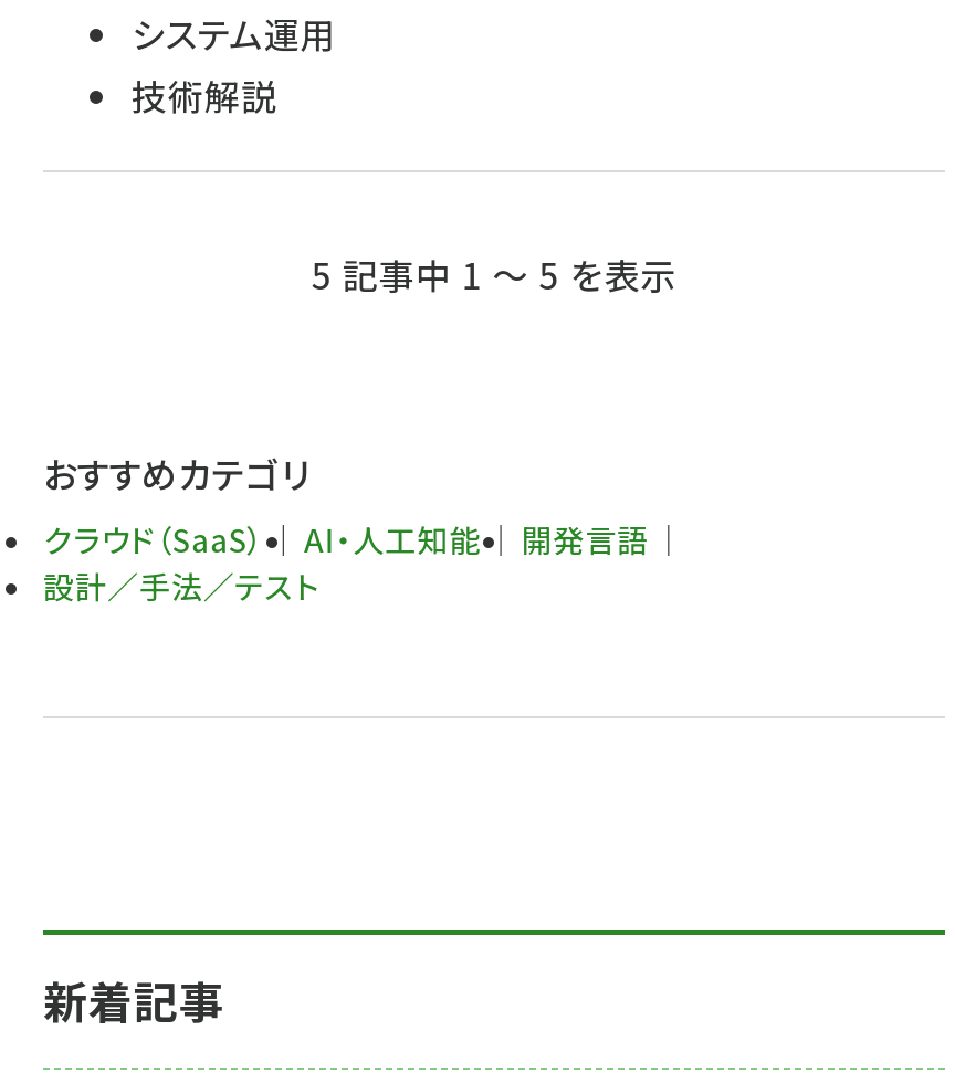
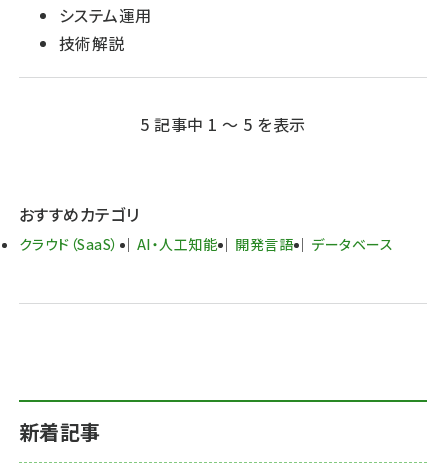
- 設計／手法／テスト
+ データベース
